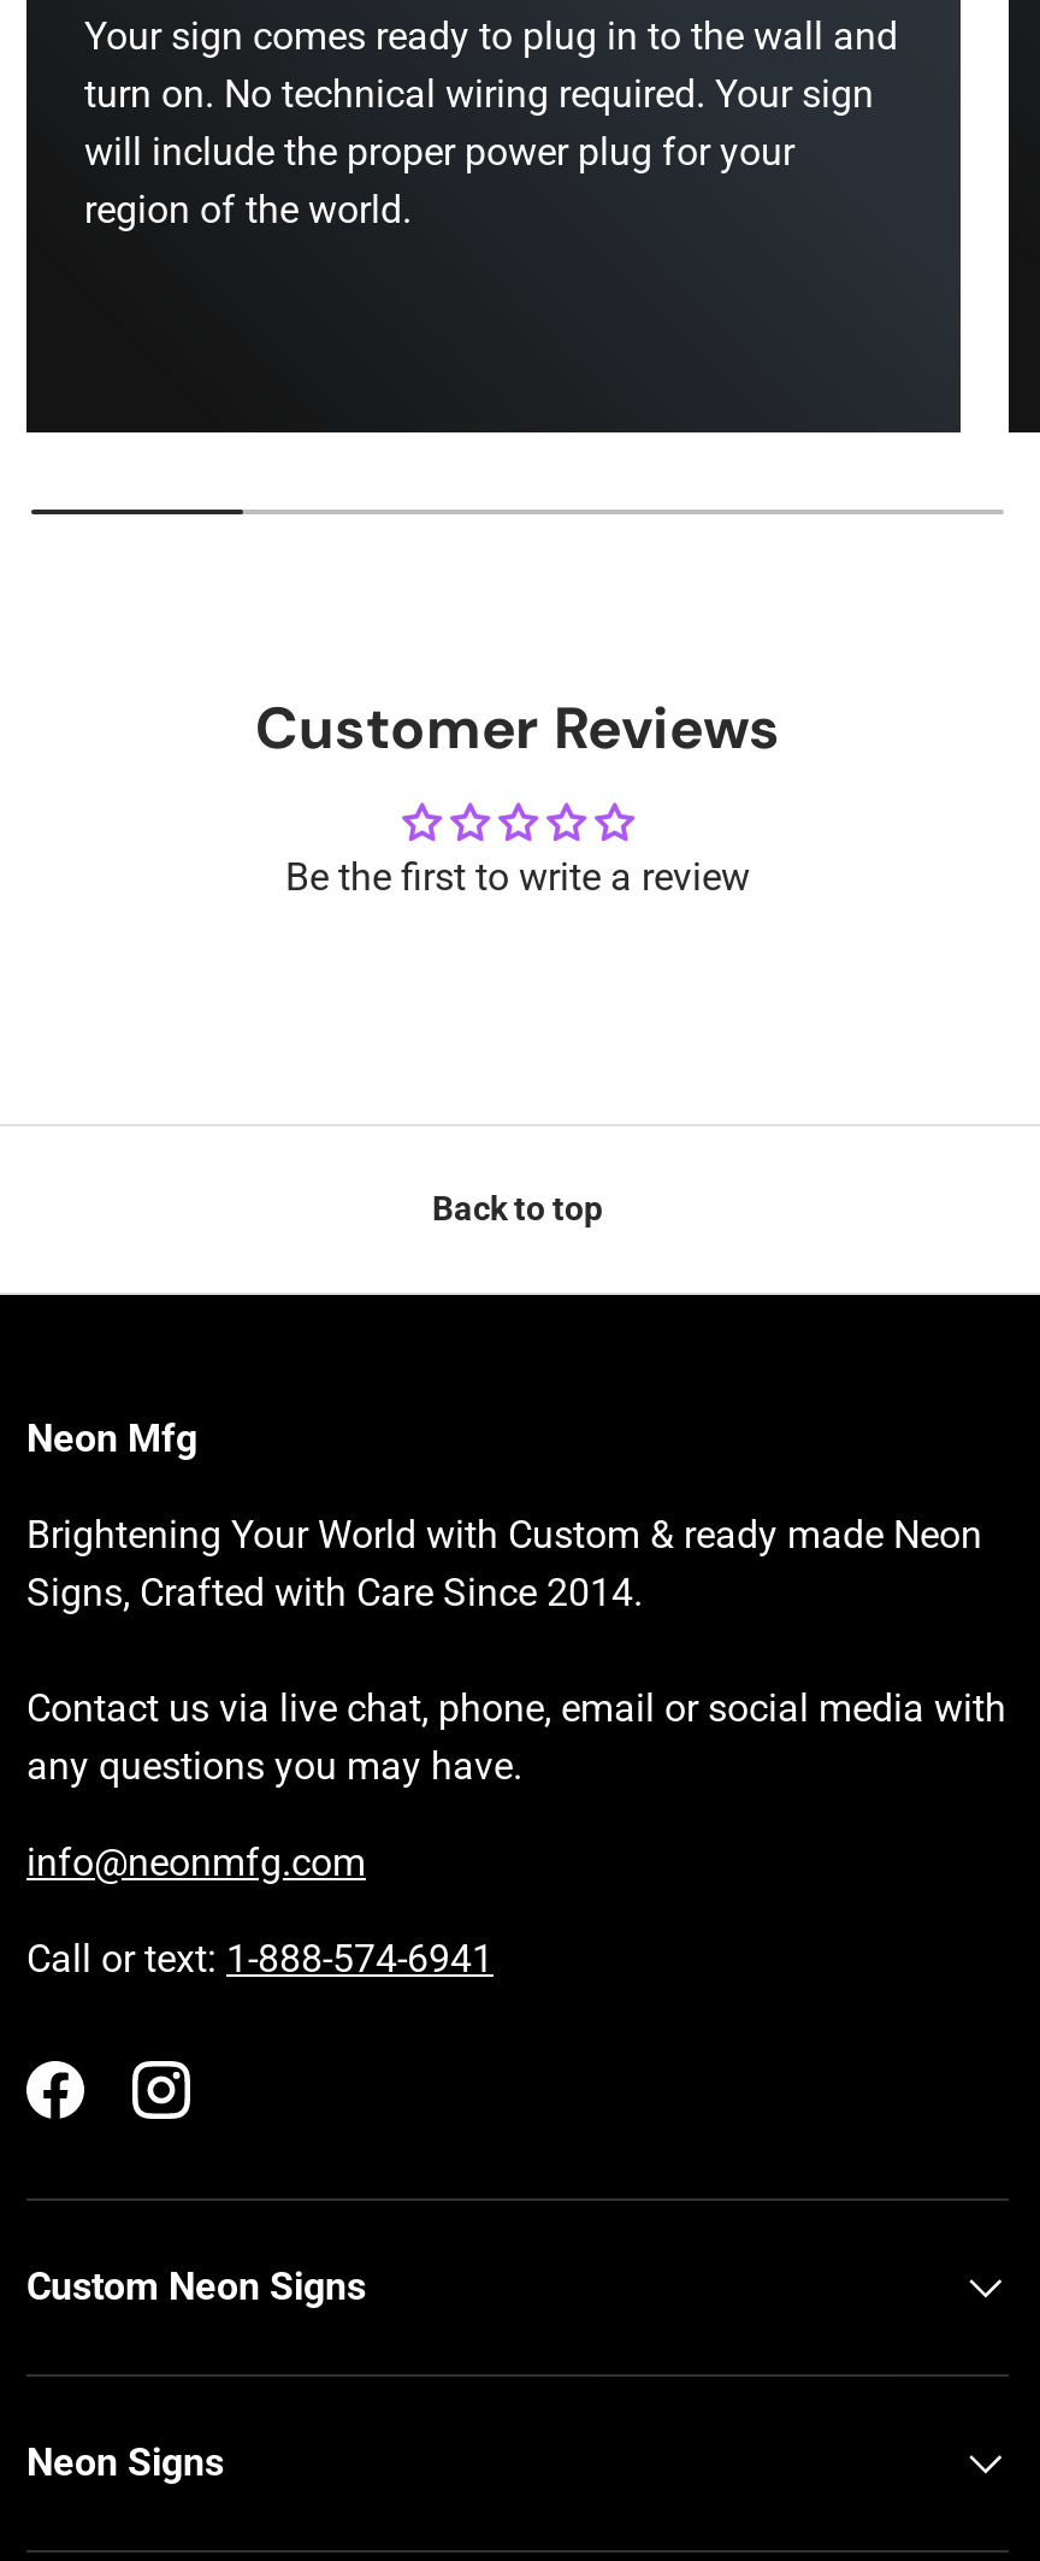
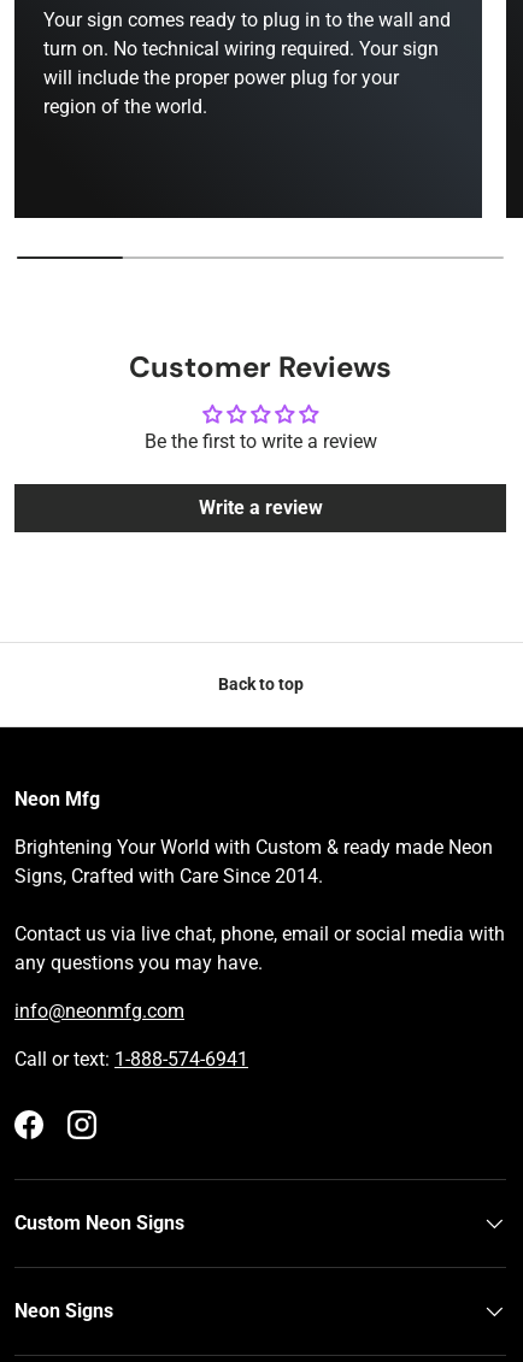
+ Write a review
